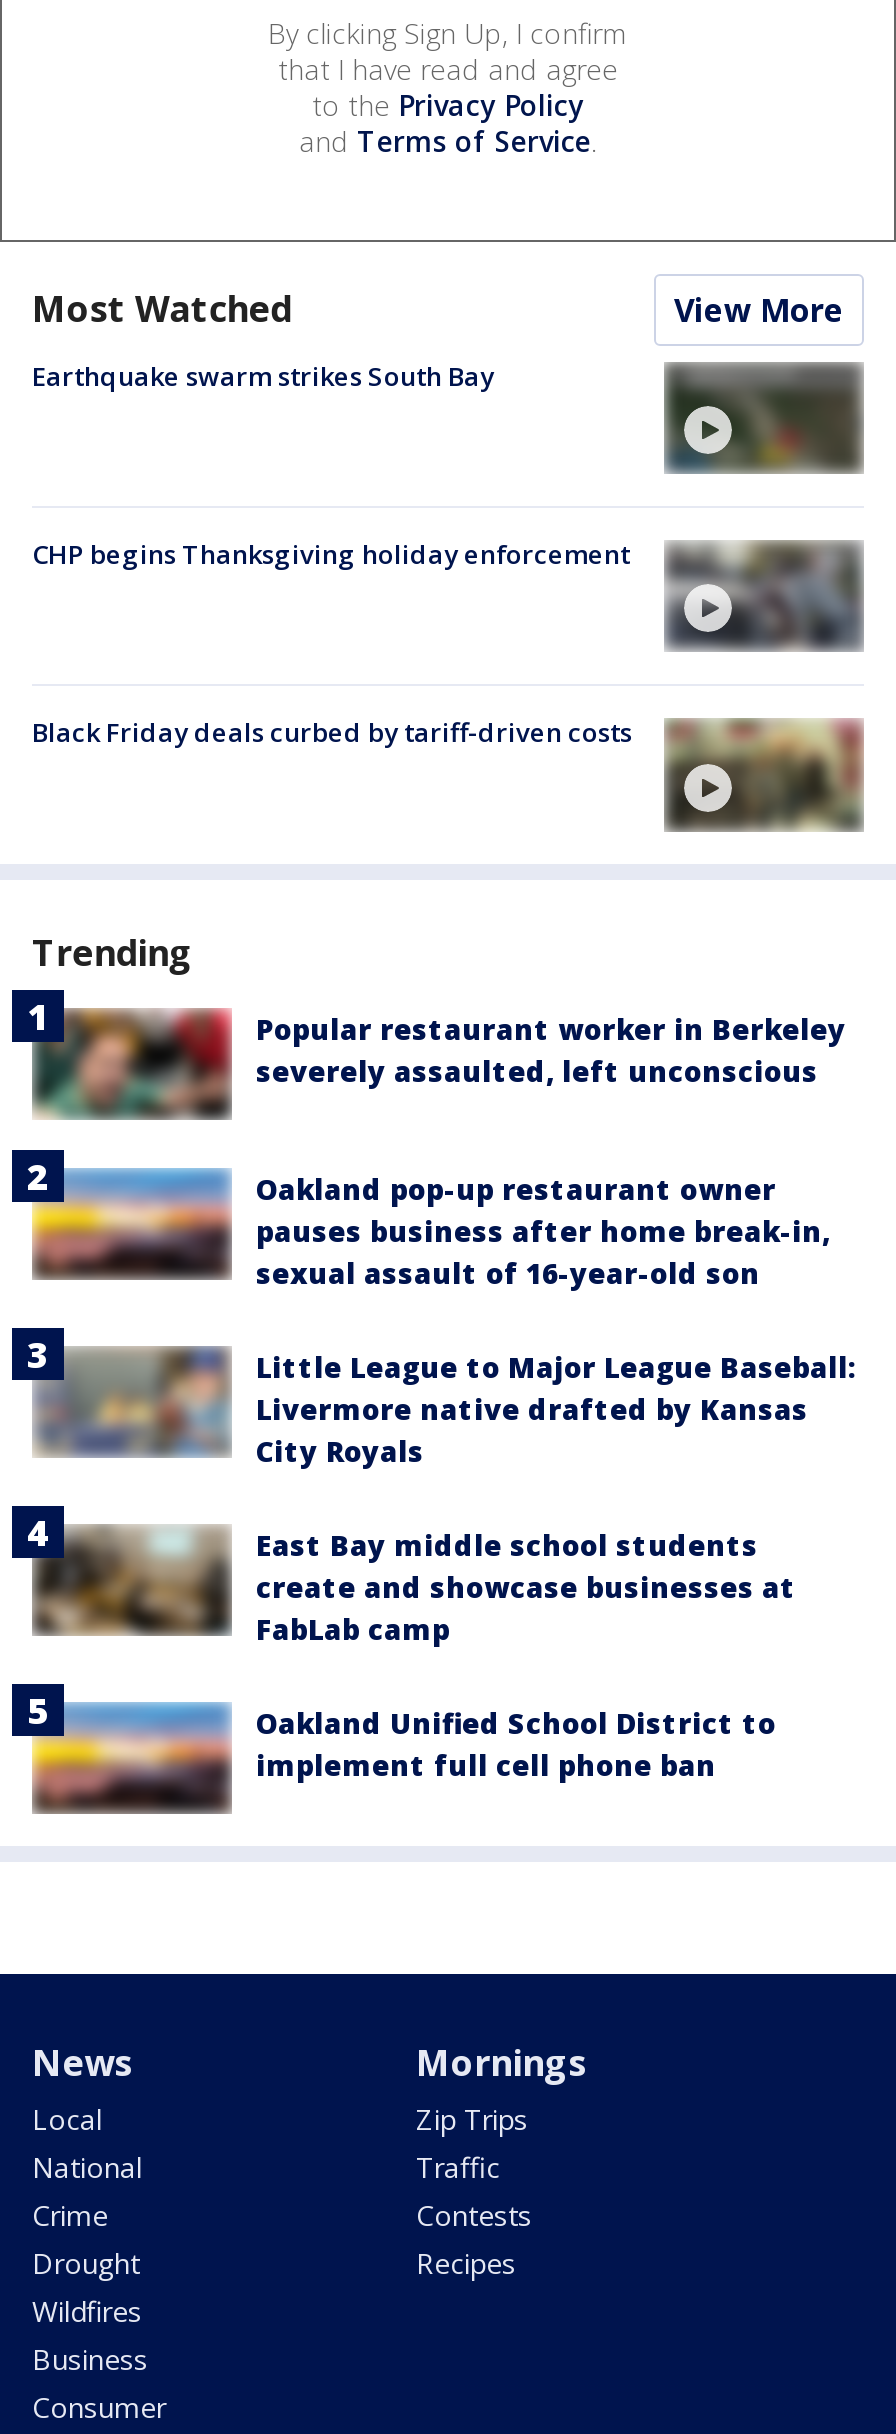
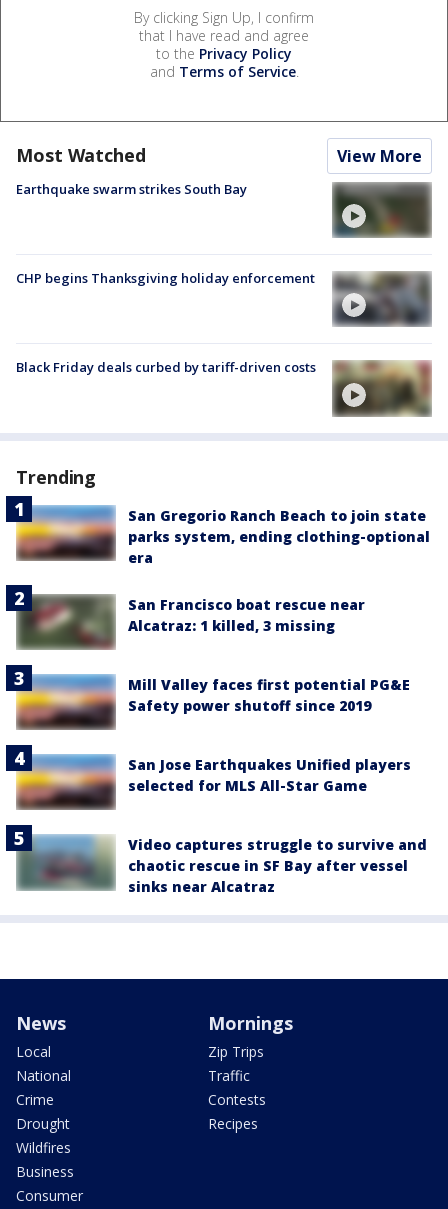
- [image]
- Popular restaurant worker in Berkeley
- severely assaulted, left unconscious
+ [image]
+ San Gregorio Ranch Beach to join state
+ parks system, ending clothing-optional
+ era

- [image]
- Oakland pop-up restaurant owner
- pauses business after home break-in,
- sexual assault of 16-year-old son
+ [image]
+ San Francisco boat rescue near
+ Alcatraz: 1 killed, 3 missing

- [image]
- Little League to Major League Baseball:
- Livermore native drafted by Kansas
- City Royals
+ [image]
+ Mill Valley faces first potential PG&E
+ Safety power shutoff since 2019

- [image]
- East Bay middle school students
- create and showcase businesses at
- FabLab camp
+ [image]
+ San Jose Earthquakes Unified players
+ selected for MLS All-Star Game

- [image]
- Oakland Unified School District to
- implement full cell phone ban
+ [image]
+ Video captures struggle to survive and
+ chaotic rescue in SF Bay after vessel
+ sinks near Alcatraz
